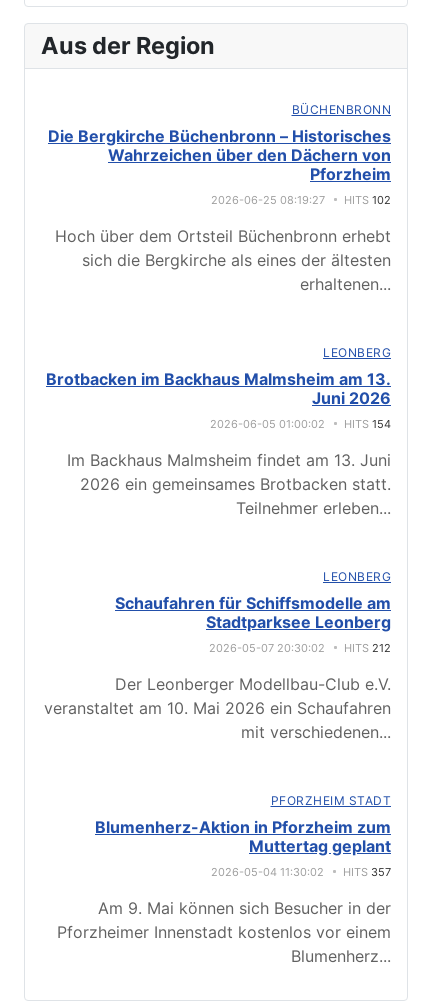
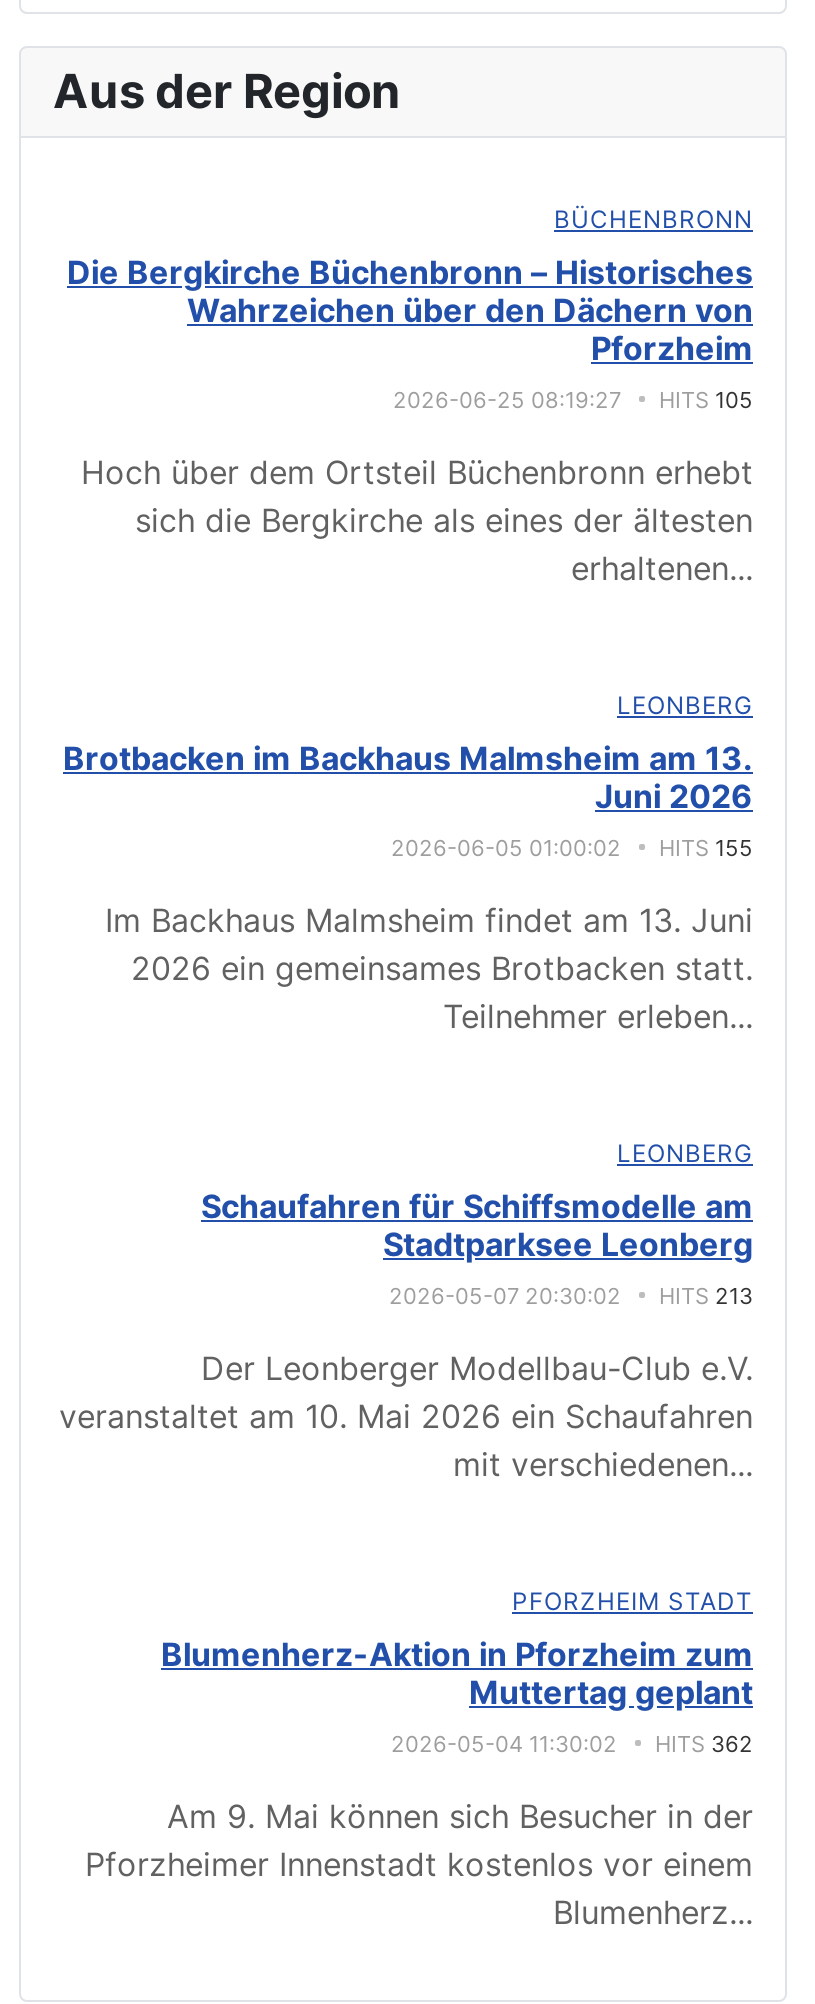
- 2026-06-25 08:19:27 HITS 102
+ 2026-06-25 08:19:27 HITS 105

- 2026-06-05 01:00:02 HITS 154
+ 2026-06-05 01:00:02 HITS 155

- 2026-05-07 20:30:02 HITS 212
+ 2026-05-07 20:30:02 HITS 213

- 2026-05-04 11:30:02 HITS 357
+ 2026-05-04 11:30:02 HITS 362
